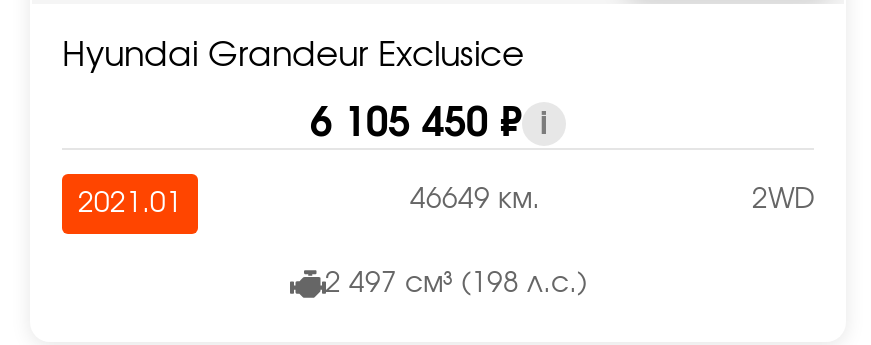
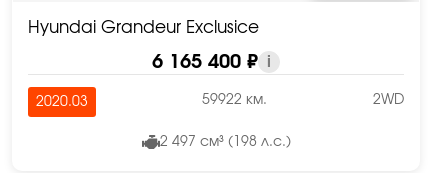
- 6 105 450 ₽ i
+ 6 165 400 ₽ i

- 2021.01
+ 2020.03

- 46649 км.
+ 59922 км.
